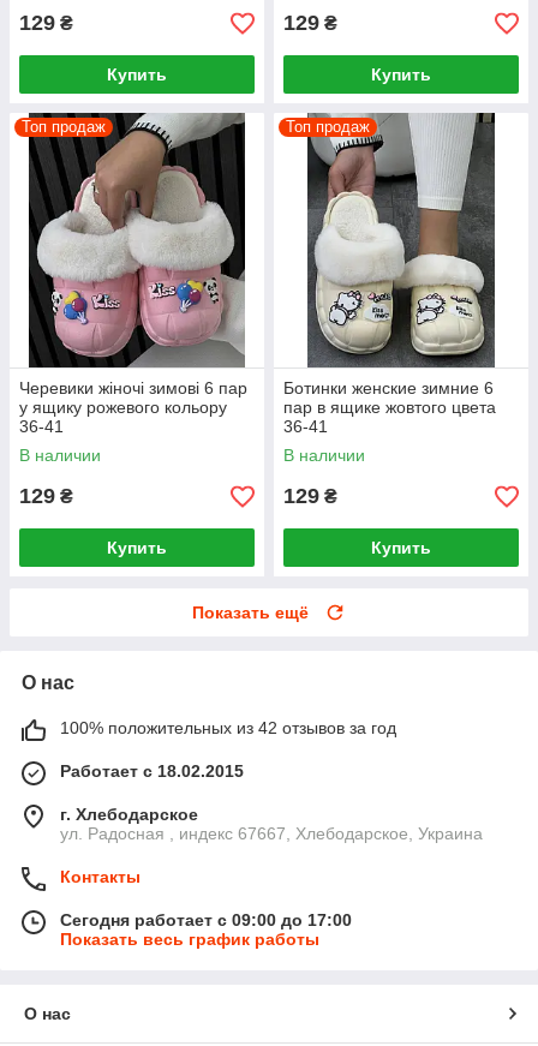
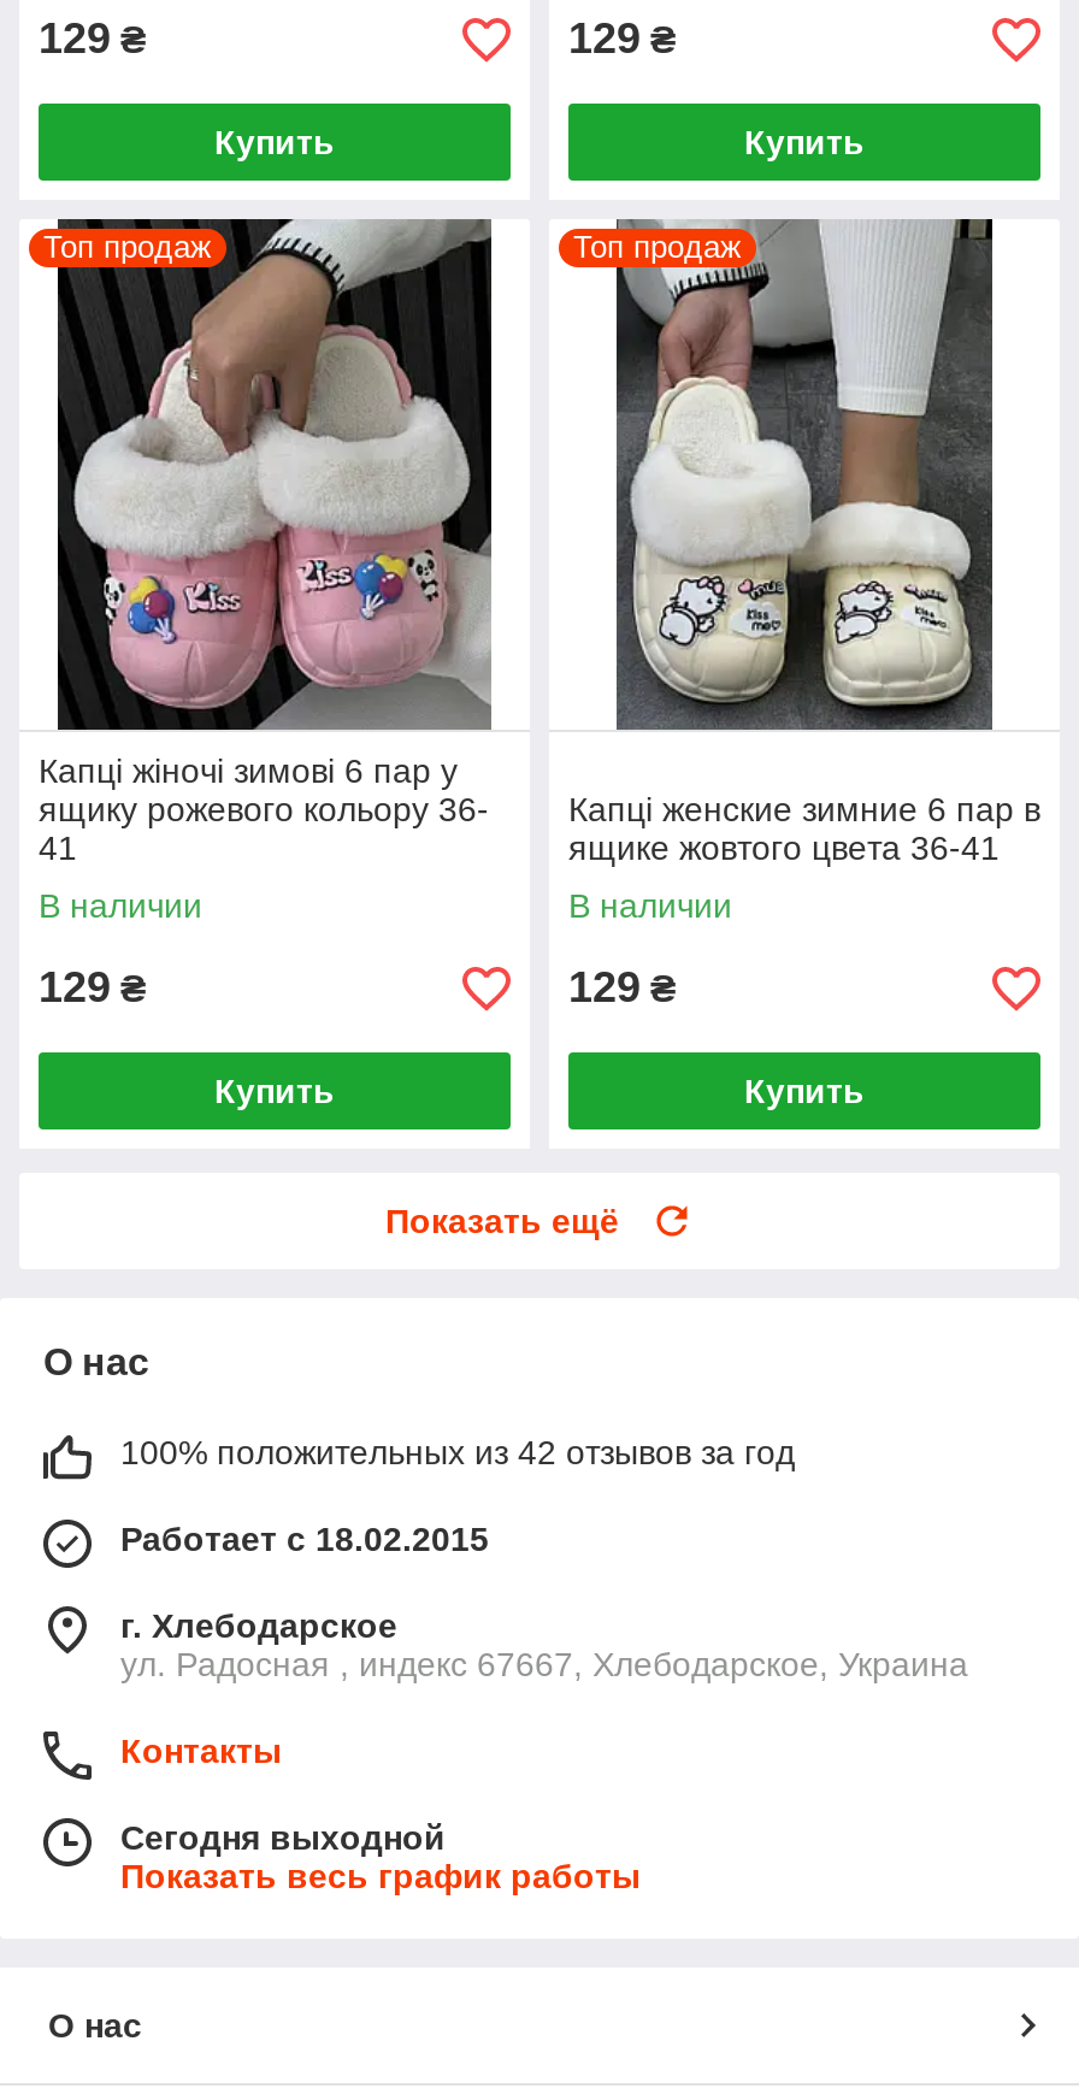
- Черевики жіночі зимові 6 пар
- у ящику рожевого кольору
- 36-41
+ Капці жіночі зимові 6 пар у
+ ящику рожевого кольору 36-
+ 41

- Ботинки женские зимние 6
- пар в ящике жовтого цвета
- 36-41
+ Капці женские зимние 6 пар в
+ ящике жовтого цвета 36-41

- Сегодня работает с 09:00 до 17:00
+ Сегодня выходной
